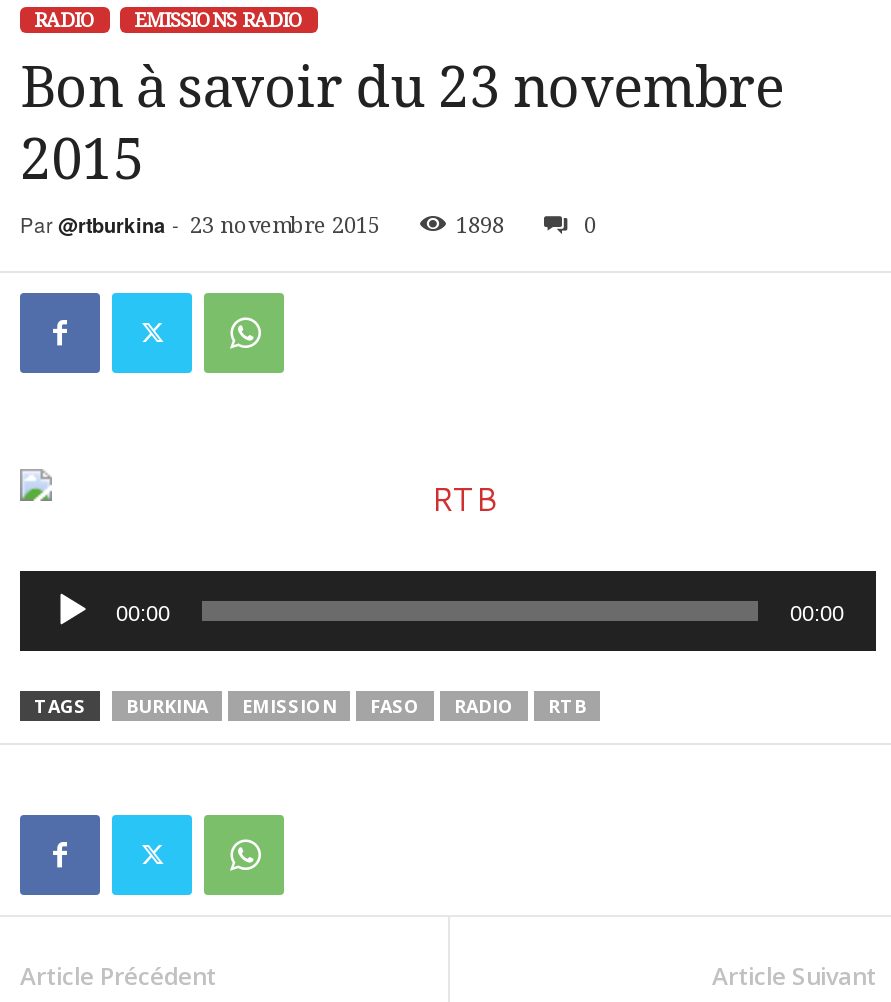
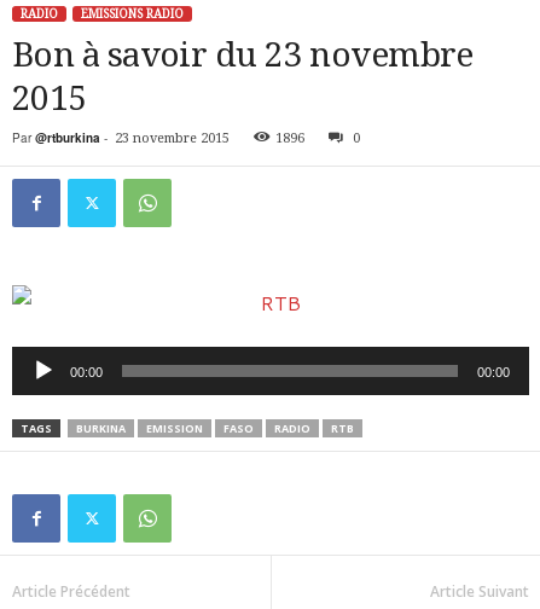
- 1898
+ 1896
